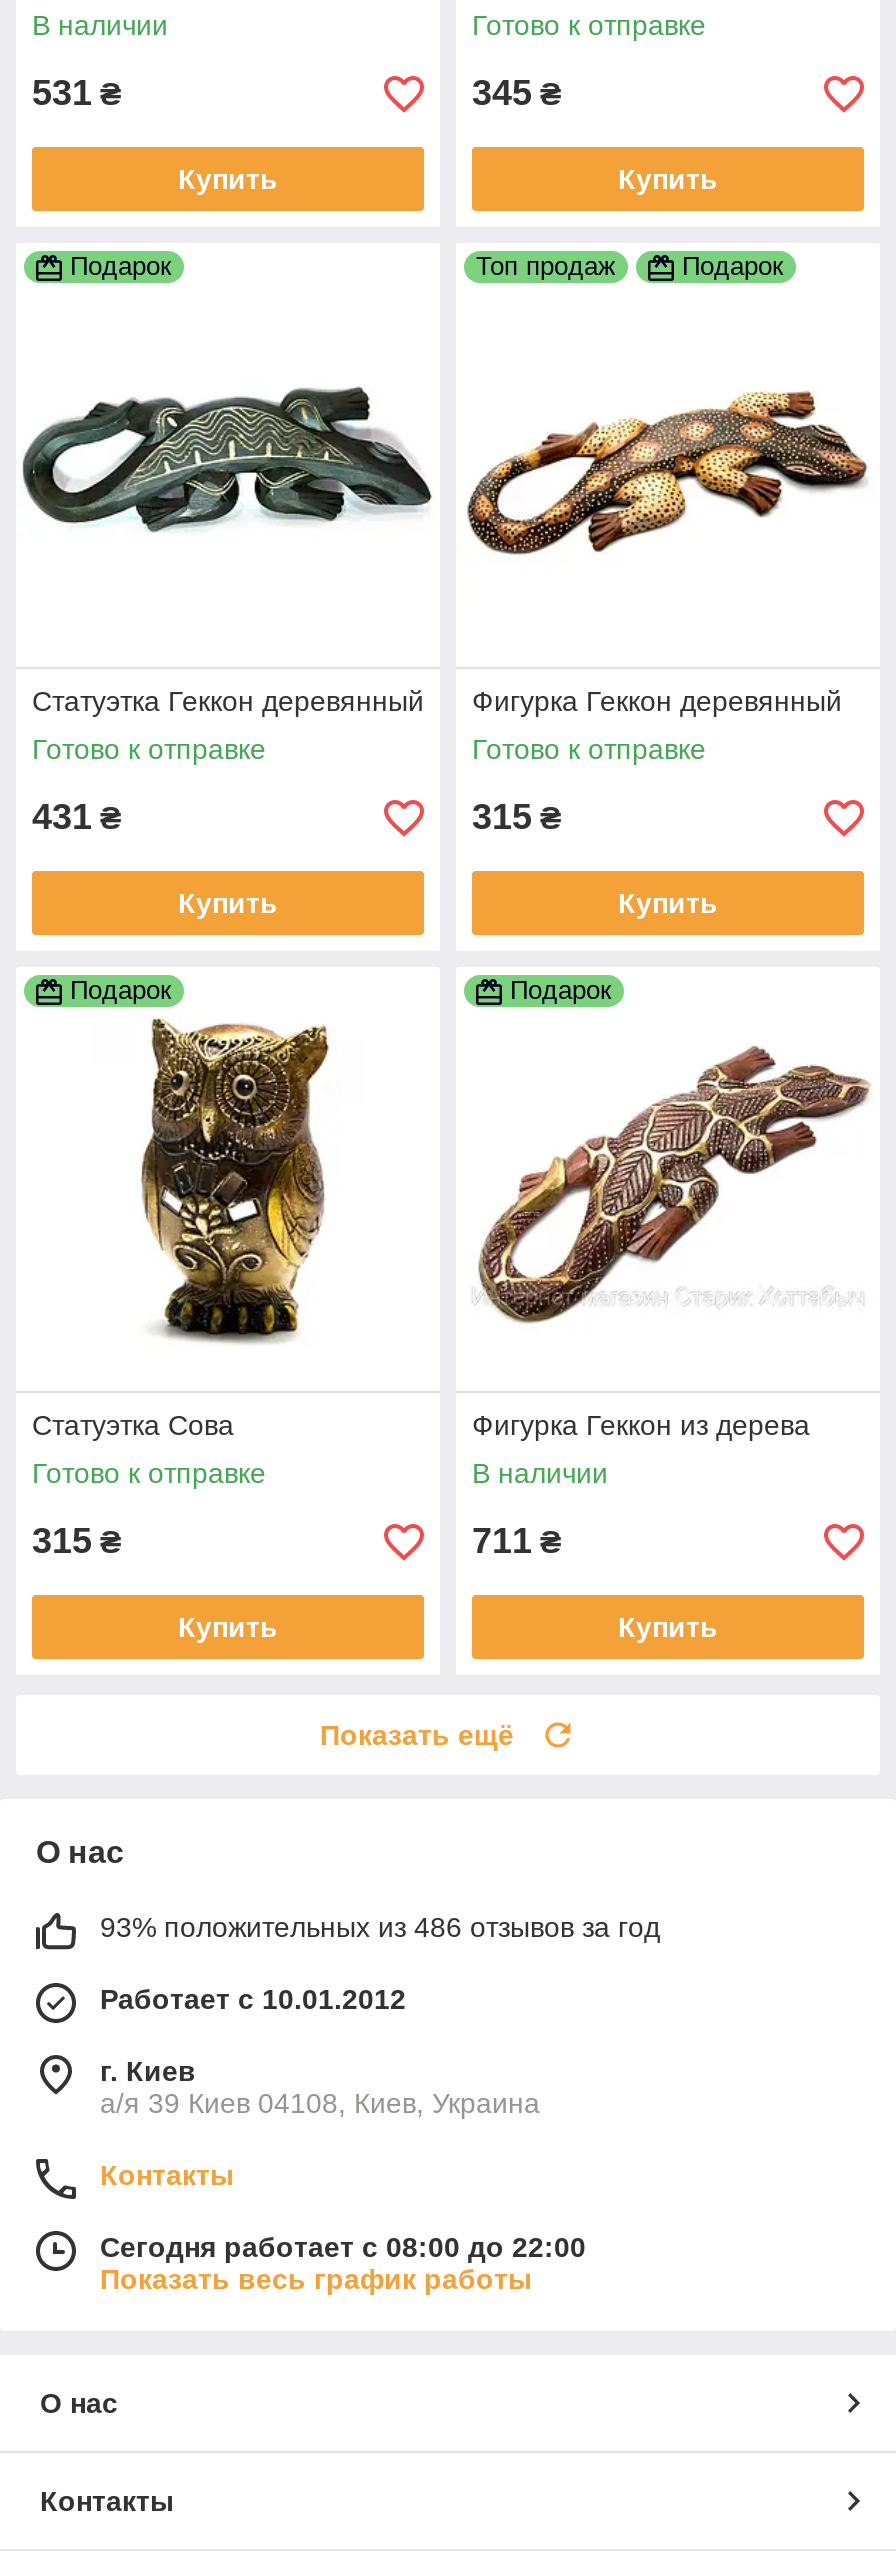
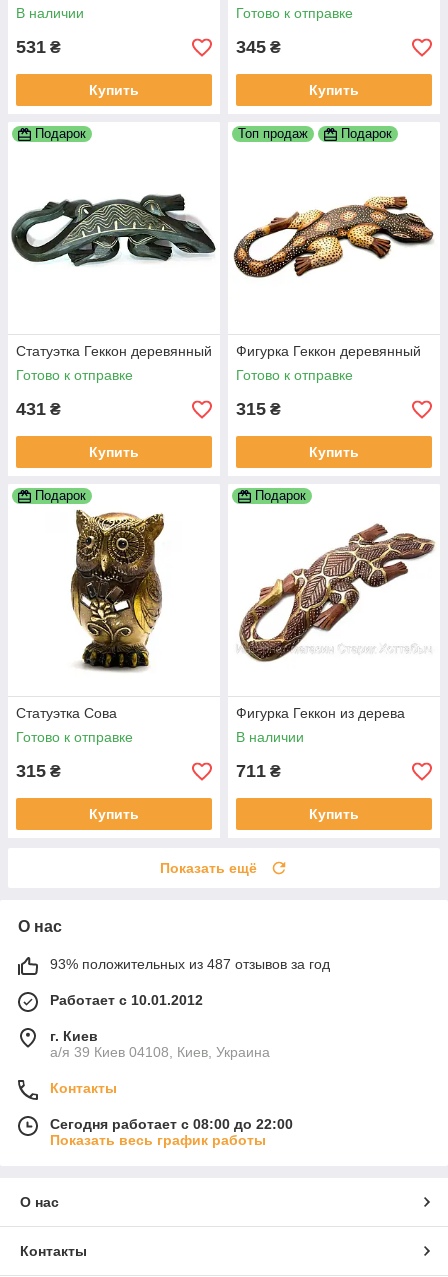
- 93% положительных из 486 отзывов за год
+ 93% положительных из 487 отзывов за год
